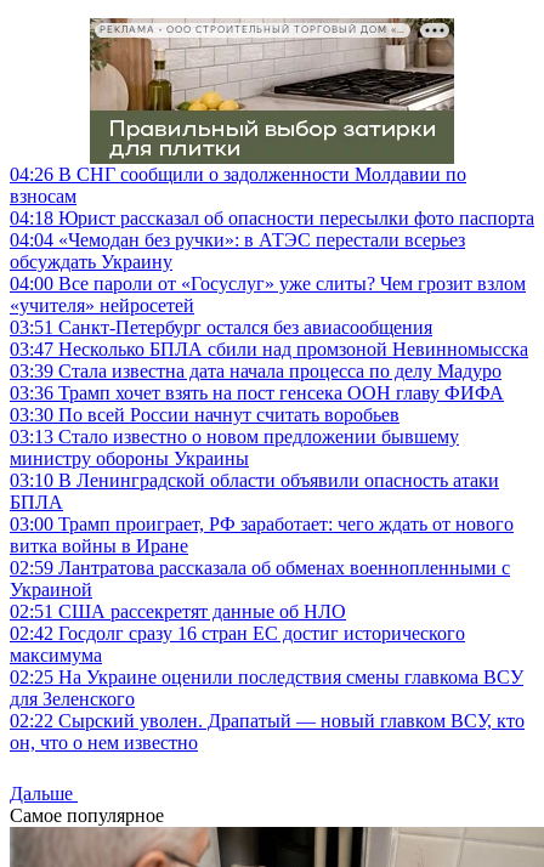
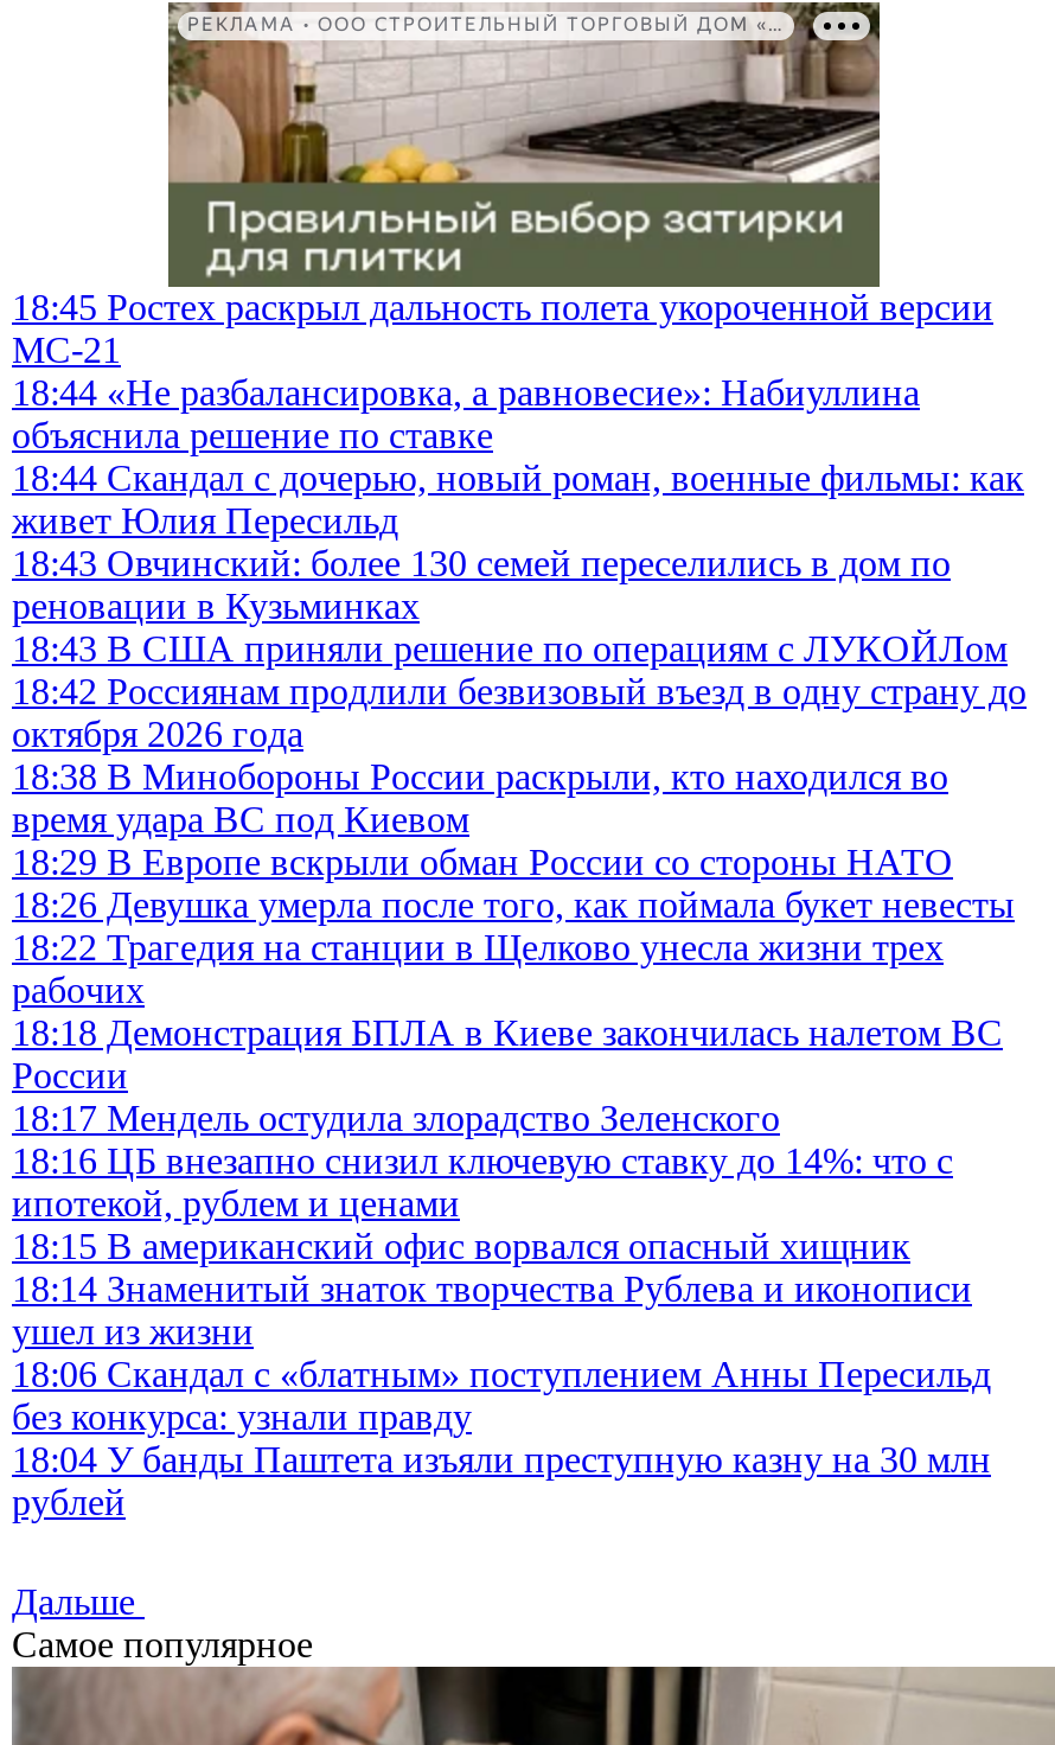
- 04:26 В СНГ сообщили о задолженности Молдавии по
- взносам
- 04:18 Юрист рассказал об опасности пересылки фото паспорта
- 04:04 «Чемодан без ручки»: в АТЭС перестали всерьез
- обсуждать Украину
- 04:00 Все пароли от «Госуслуг» уже слиты? Чем грозит взлом
- «учителя» нейросетей
- 03:51 Санкт-Петербург остался без авиасообщения
- 03:47 Несколько БПЛА сбили над промзоной Невинномысска
- 03:39 Стала известна дата начала процесса по делу Мадуро
- 03:36 Трамп хочет взять на пост генсека ООН главу ФИФА
- 03:30 По всей России начнут считать воробьев
- 03:13 Стало известно о новом предложении бывшему
- министру обороны Украины
- 03:10 В Ленинградской области объявили опасность атаки
- БПЛА
- 03:00 Трамп проиграет, РФ заработает: чего ждать от нового
- витка войны в Иране
- 02:59 Лантратова рассказала об обменах военнопленными с
- Украиной
- 02:51 США рассекретят данные об НЛО
- 02:42 Госдолг сразу 16 стран ЕС достиг исторического
- максимума
- 02:25 На Украине оценили последствия смены главкома ВСУ
- для Зеленского
- 02:22 Сырский уволен. Драпатый — новый главком ВСУ, кто
- он, что о нем известно
+ 18:45 Ростех раскрыл дальность полета укороченной версии
+ МС-21
+ 18:44 «Не разбалансировка, а равновесие»: Набиуллина
+ объяснила решение по ставке
+ 18:44 Скандал с дочерью, новый роман, военные фильмы: как
+ живет Юлия Пересильд
+ 18:43 Овчинский: более 130 семей переселились в дом по
+ реновации в Кузьминках
+ 18:43 В США приняли решение по операциям с ЛУКОЙЛом
+ 18:42 Россиянам продлили безвизовый въезд в одну страну до
+ октября 2026 года
+ 18:38В Минобороны России раскрыли, кто находился во
+ время удара ВС под Киевом
+ 18:29 В Европе вскрыли обман России со стороны НАТО
+ 18:26 Девушка умерла после того, как поймала букет невесты
+ 18:22 Трагедия на станции в Щелково унесла жизни трех
+ рабочих
+ 18:18 Демонстрация БПЛА в Киеве закончилась налетом ВС
+ России
+ 18:17 Мендель остудила злорадство Зеленского
+ 18:16 ЦБ внезапно снизил ключевую ставку до 14%: что с
+ ипотекой, рублем и ценами
+ 18:15 В американский офис ворвался опасный хищник
+ 18:14 Знаменитый знаток творчества Рублева и иконописи
+ ушел из жизни
+ 18:06 Скандал с «блатным» поступлением Анны Пересильд
+ без конкурса: узнали правду
+ 18:04 У банды Паштета изъяли преступную казну на 30 млн
+ рублей
